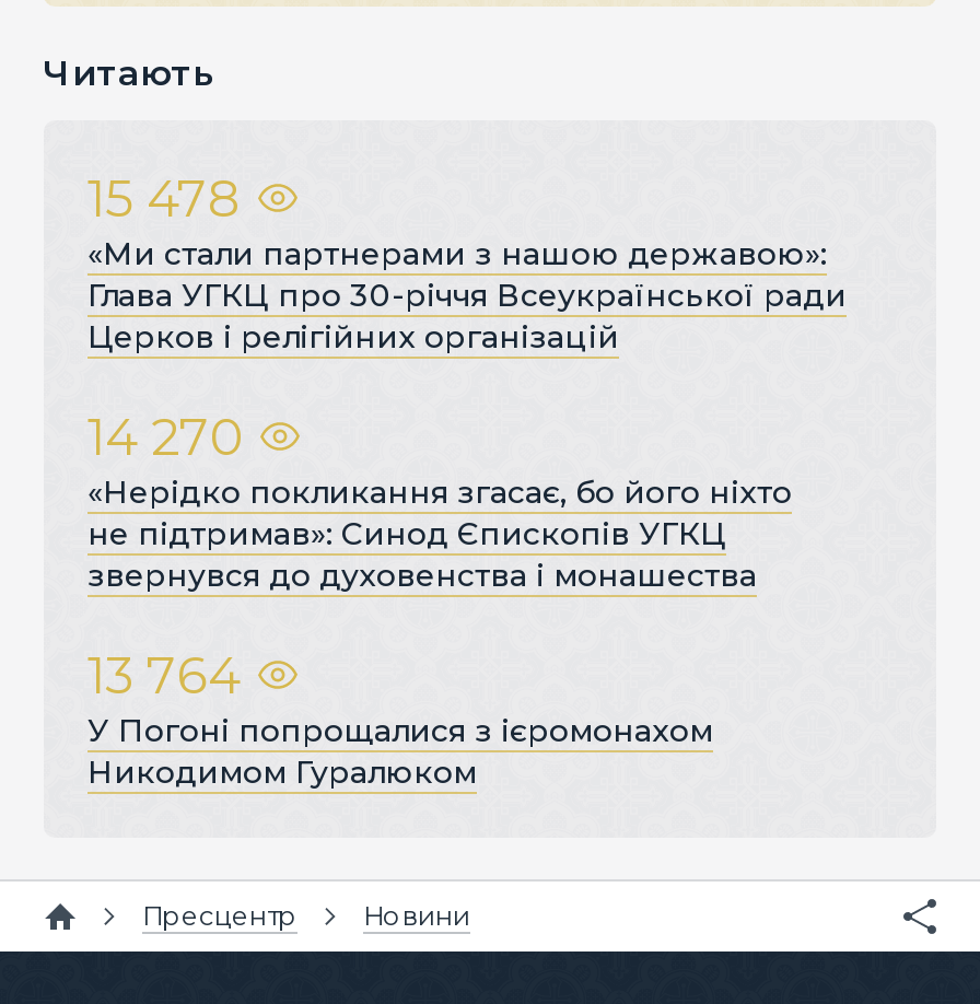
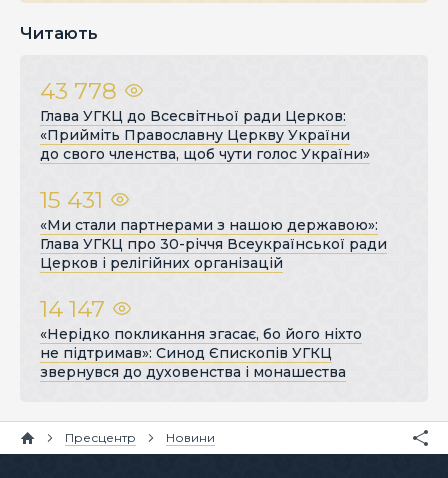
- 15 478
+ 43 778
+ Глава УГКЦ до Всесвітньої ради Церков:
+ «Прийміть Православну Церкву України
+ до свого членства, щоб чути голос України»
+ 15 431

moved down: «Ми стали партнерами з нашою державою»: | Глава УГКЦ про 30-річчя Всеукраїнської ради | Церков і релігійних організацій

- 14 270
+ 14 147

moved down: «Нерідко покликання згасає, бо його ніхто | не підтримав»: Синод Єпископів УГКЦ | звернувся до духовенства і монашества

- 13 764
- У Погоні попрощалися з ієромонахом
- Никодимом Гуралюком
